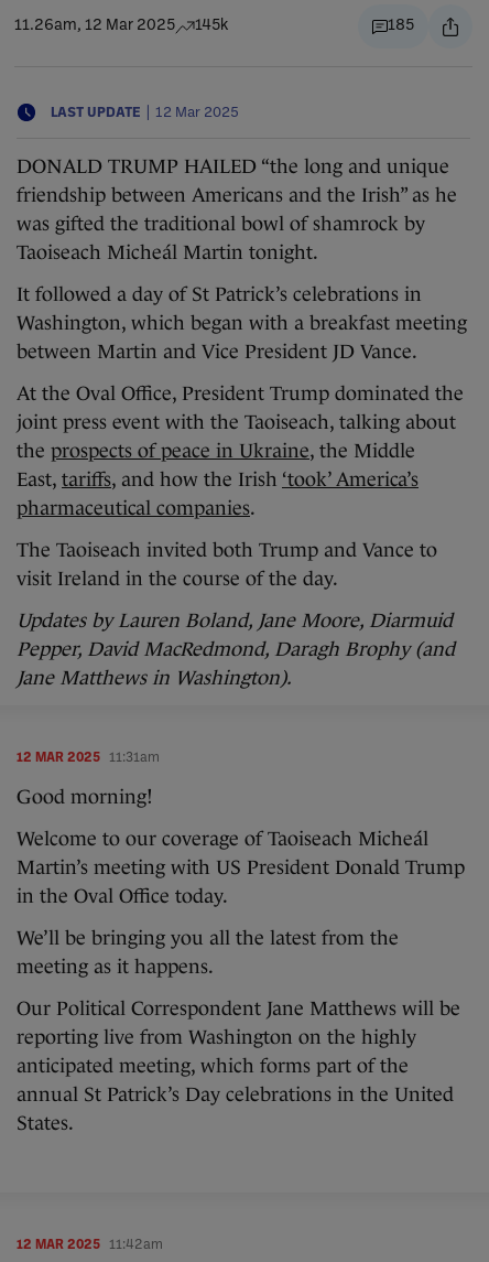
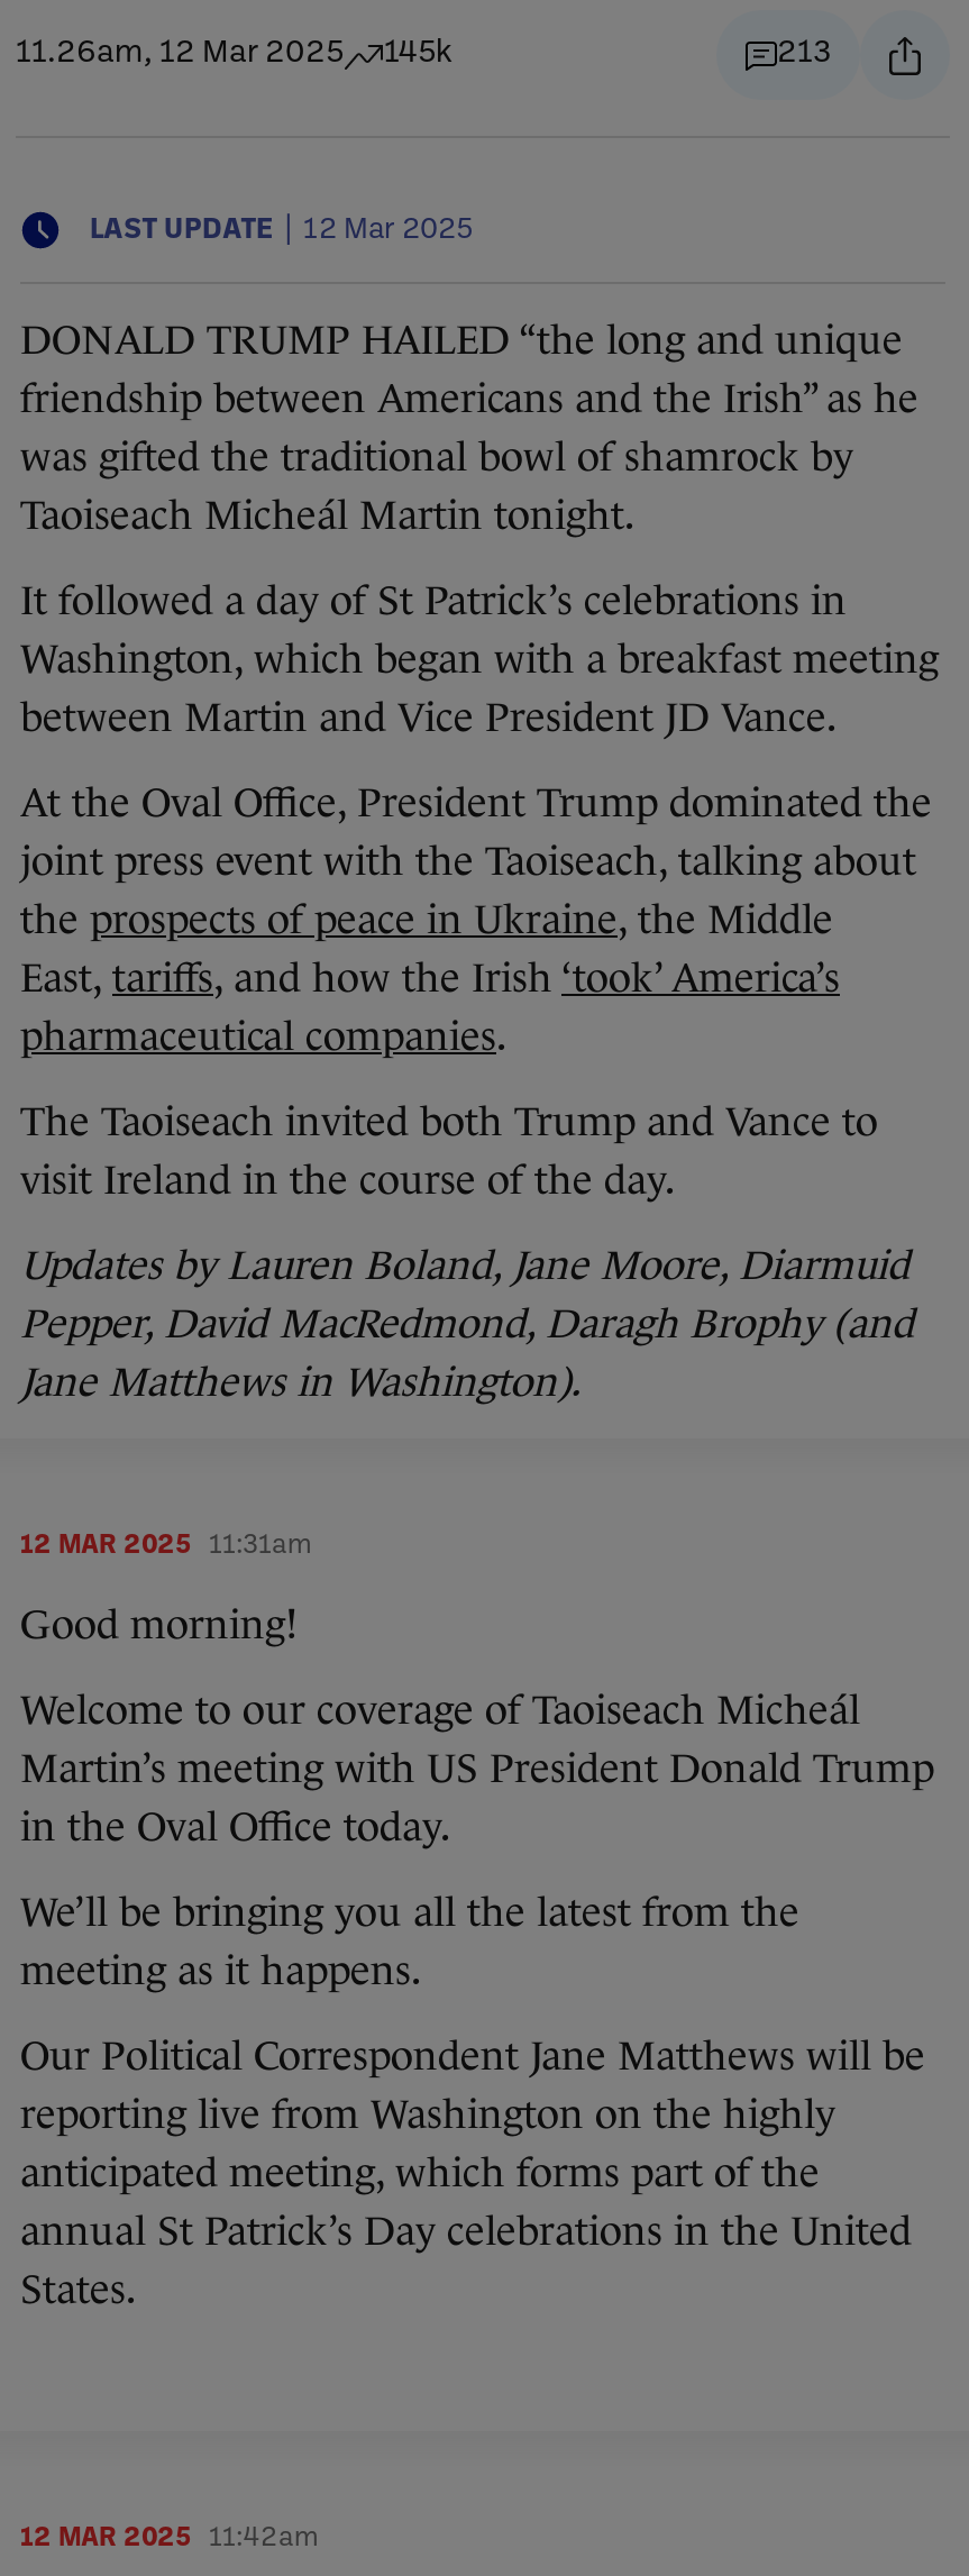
- 185
+ 213
